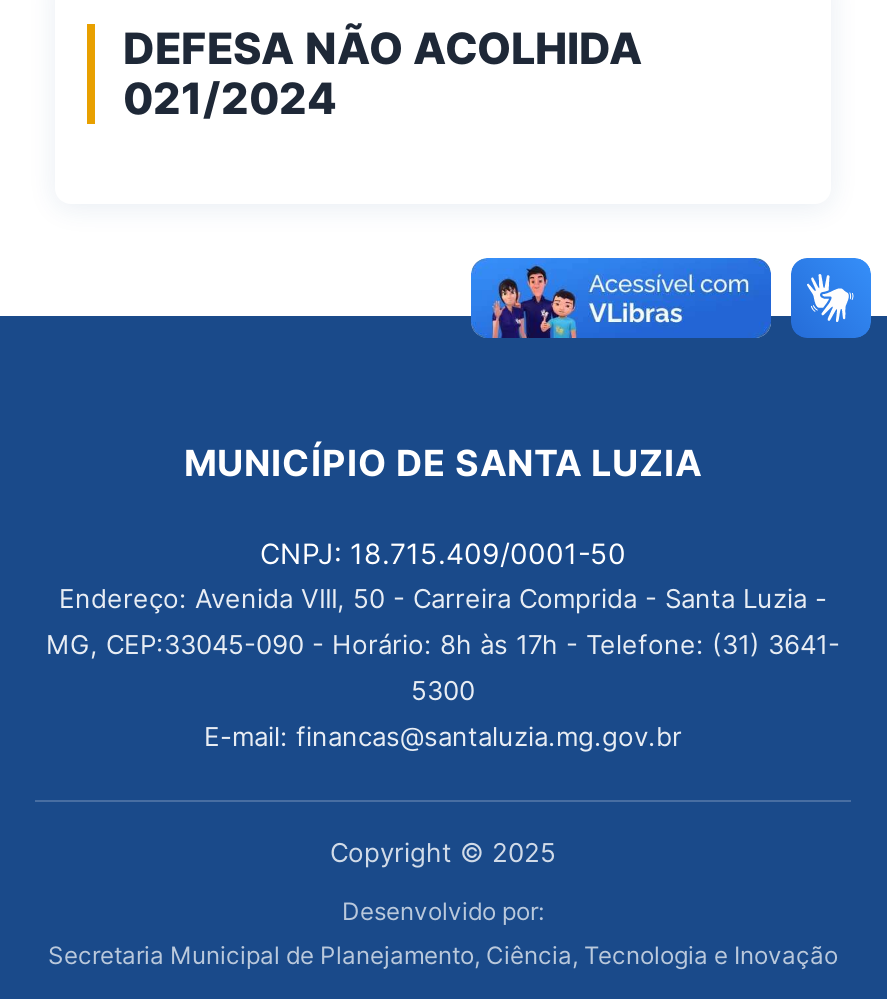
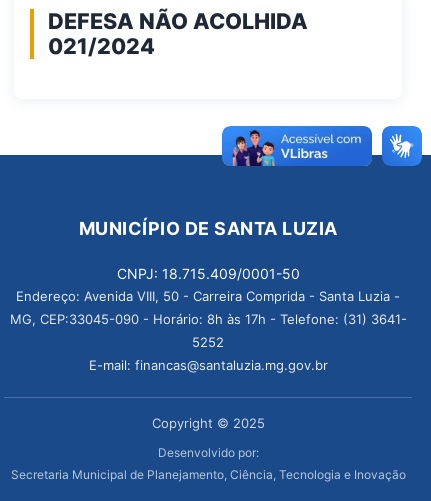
- 5300
+ 5252
